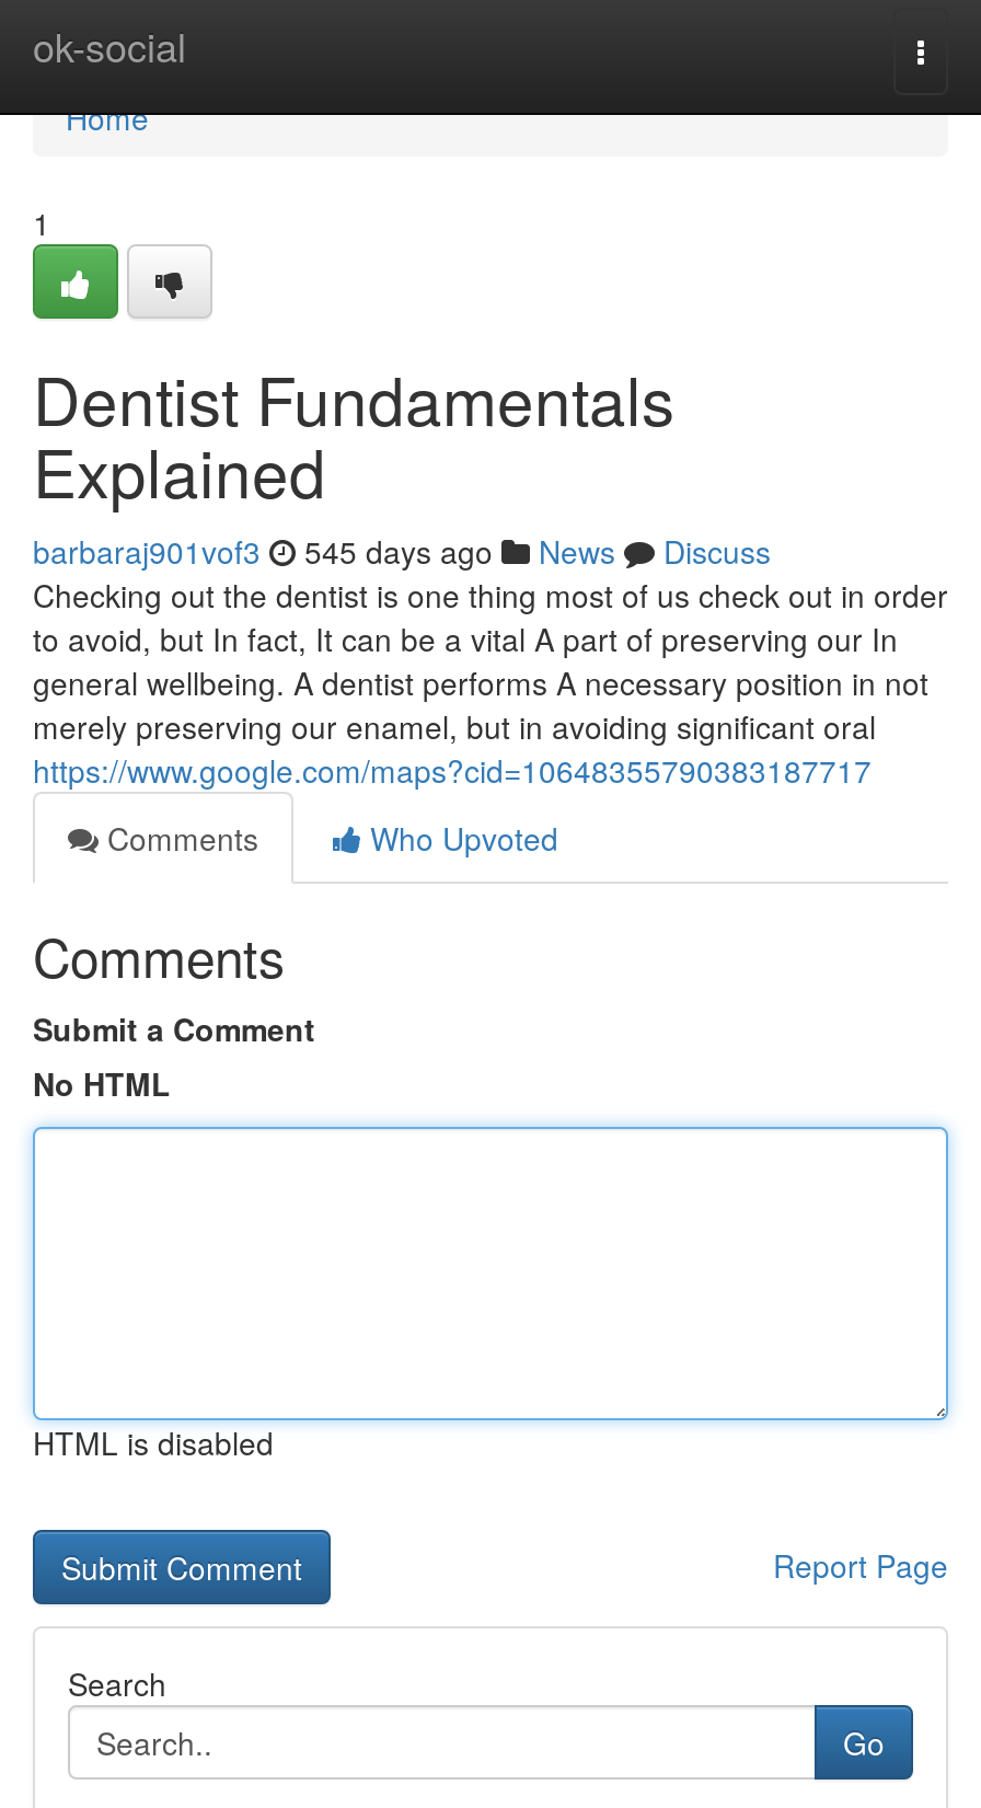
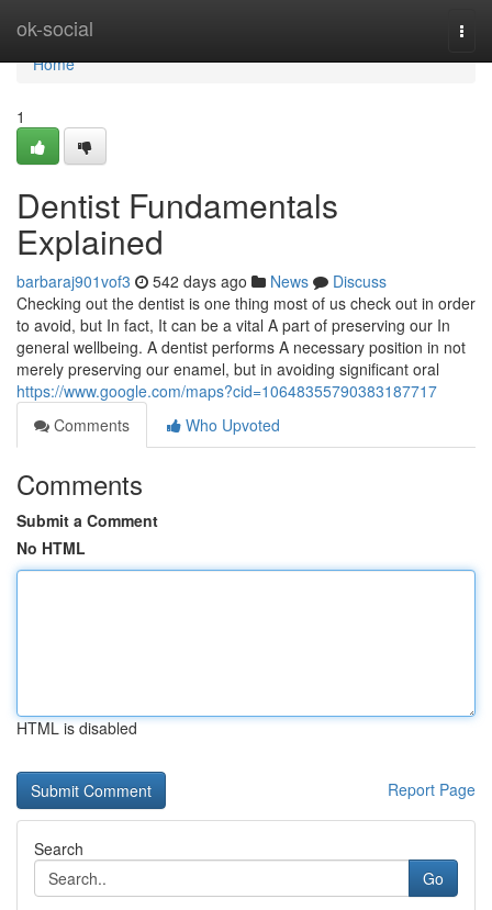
- barbaraj901vof3 545 days ago News Discuss
+ barbaraj901vof3 542 days ago News Discuss
